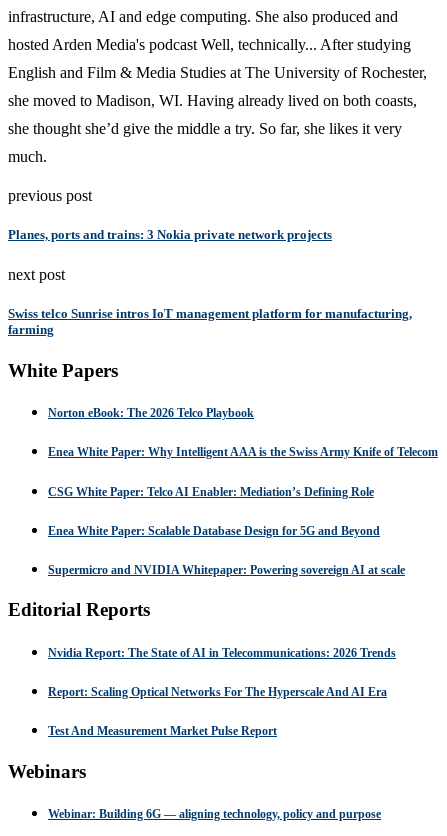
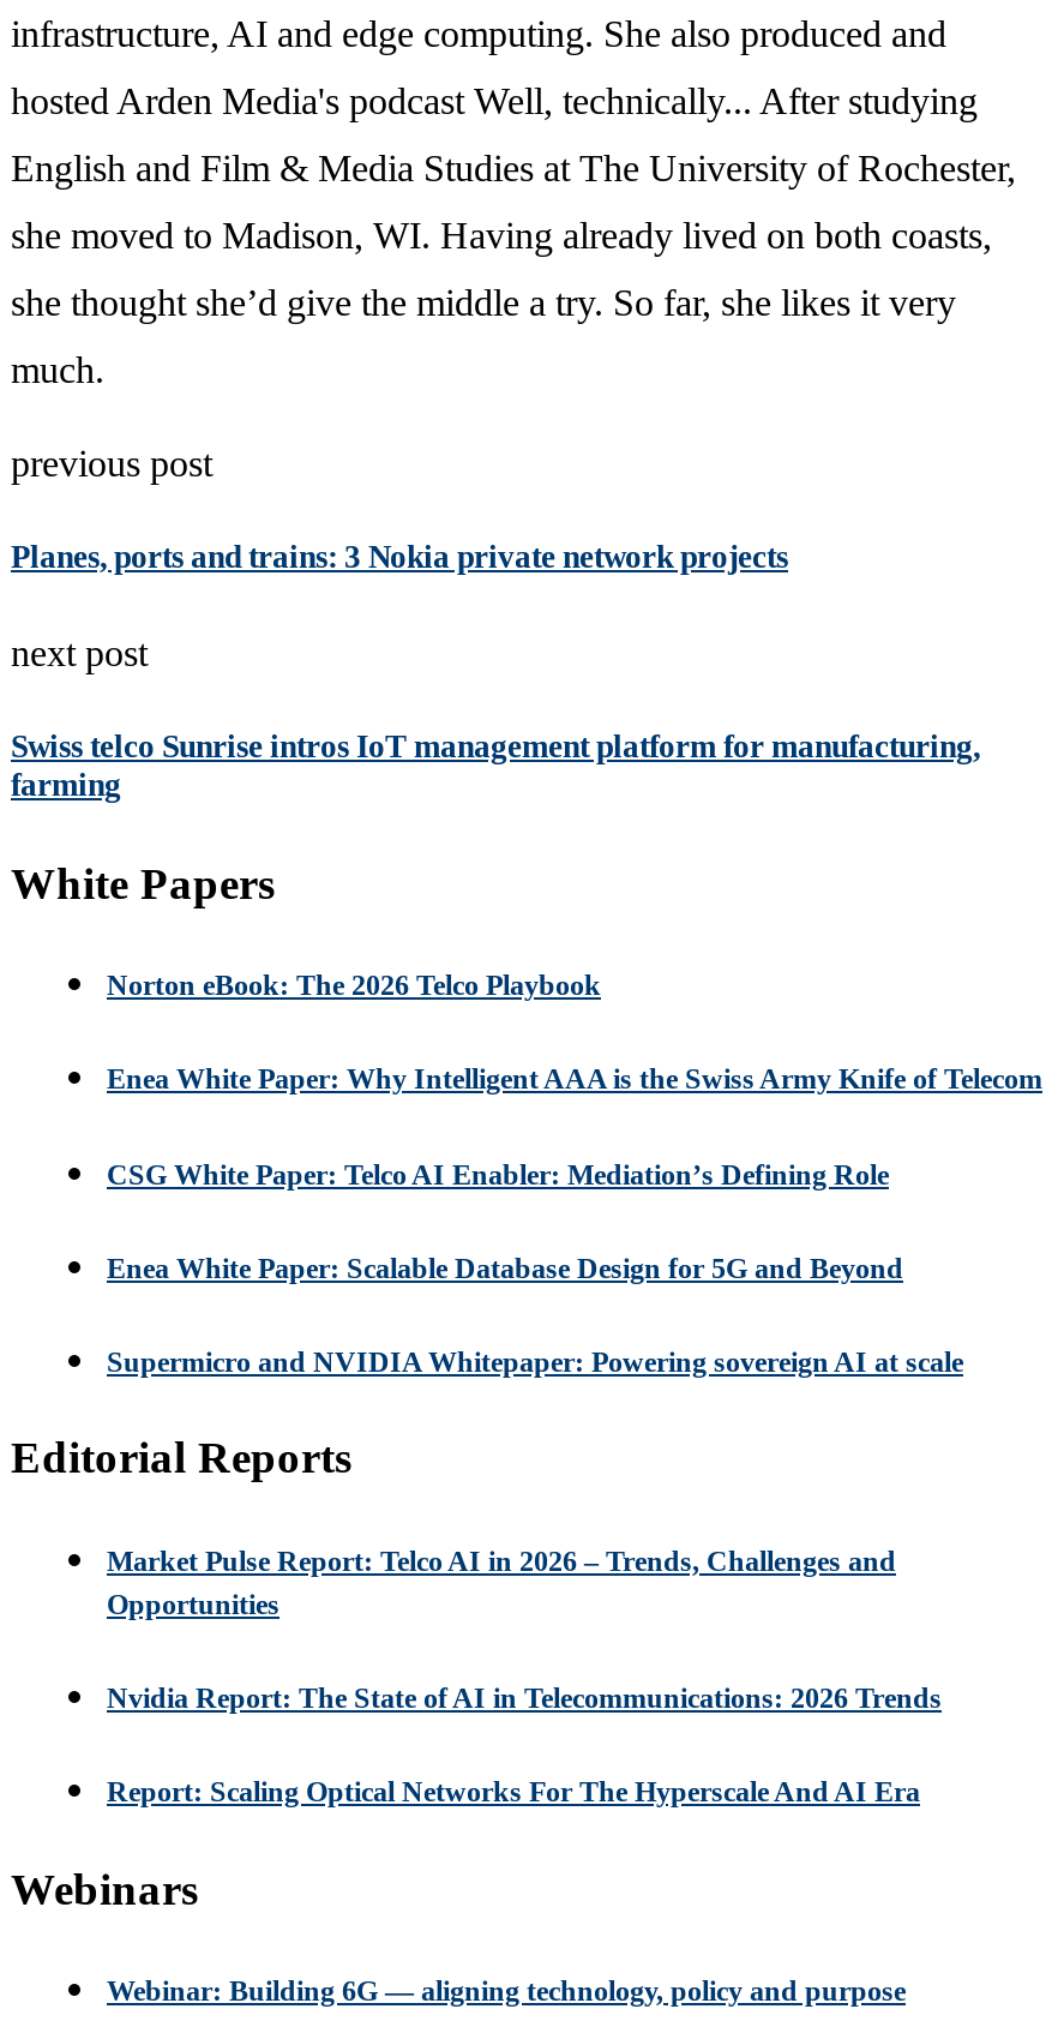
+ Market Pulse Report: Telco AI in 2026 – Trends, Challenges and
+ Opportunities

moved down: Nvidia Report: The State of AI in Telecommunications: 2026 Trends | Report: Scaling Optical Networks For The Hyperscale And AI Era

- Test And Measurement Market Pulse Report
